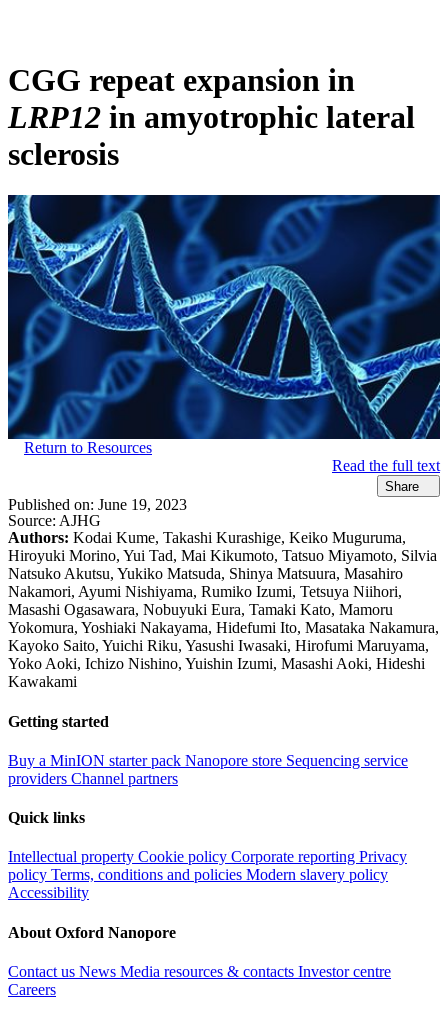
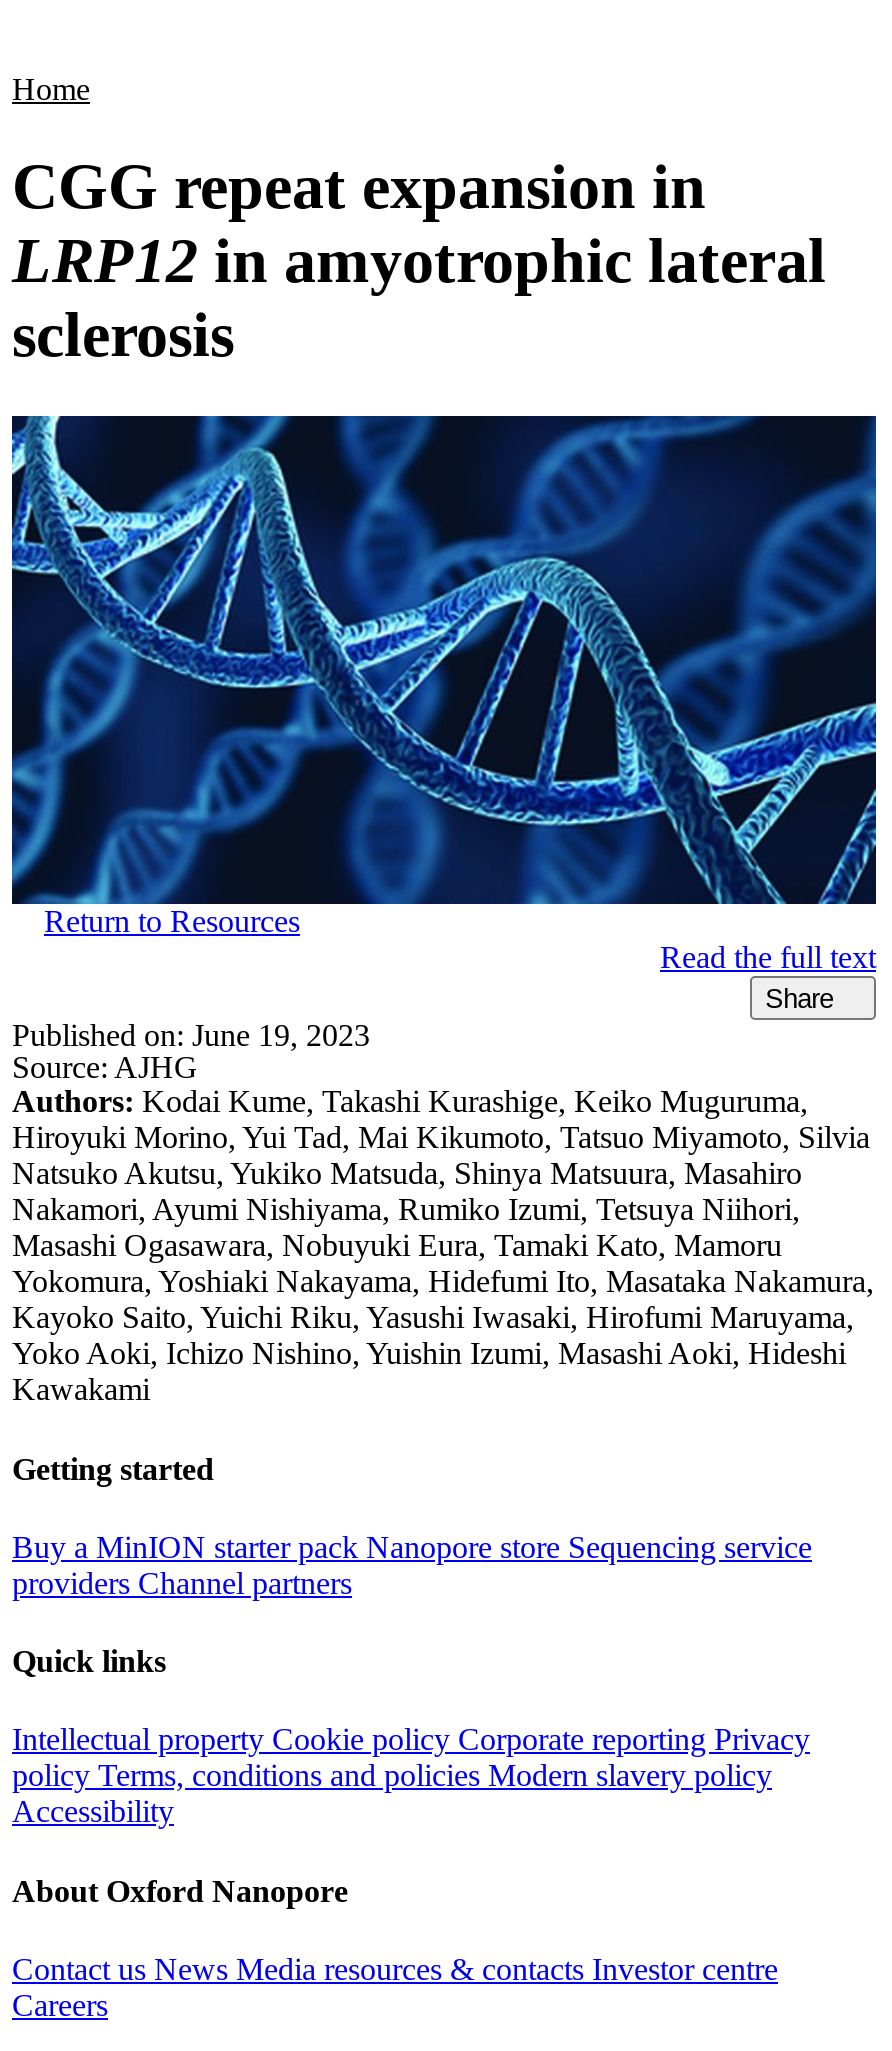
+ Home
